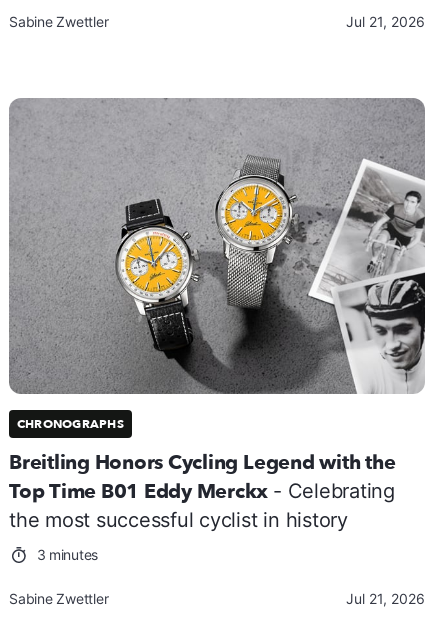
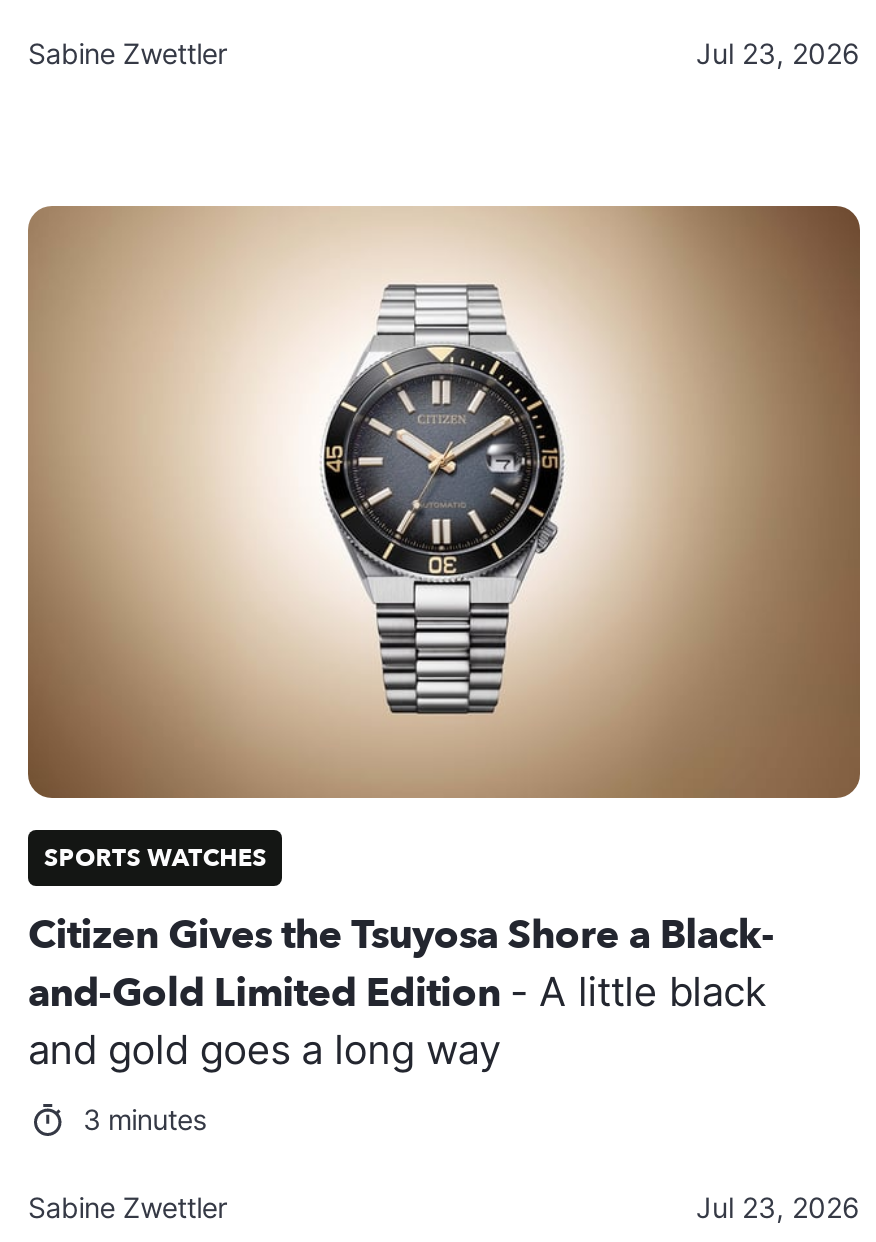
- Jul 21, 2026
+ Jul 23, 2026

- [image]
- CHRONOGRAPHS
+ [image]
+ SPORTS WATCHES

- Breitling Honors Cycling Legend with the
- Top Time B01 Eddy Merckx - Celebrating
- the most successful cyclist in history
+ Citizen Gives the Tsuyosa Shore a Black-
+ and-Gold Limited Edition - A little black
+ and gold goes a long way

- Jul 21, 2026
+ Jul 23, 2026
